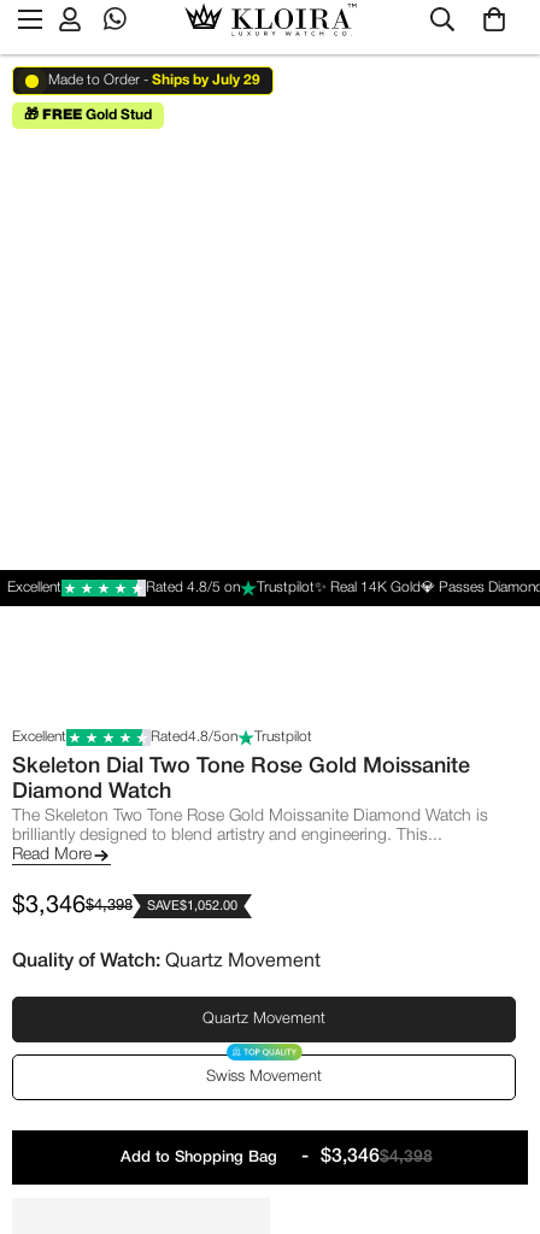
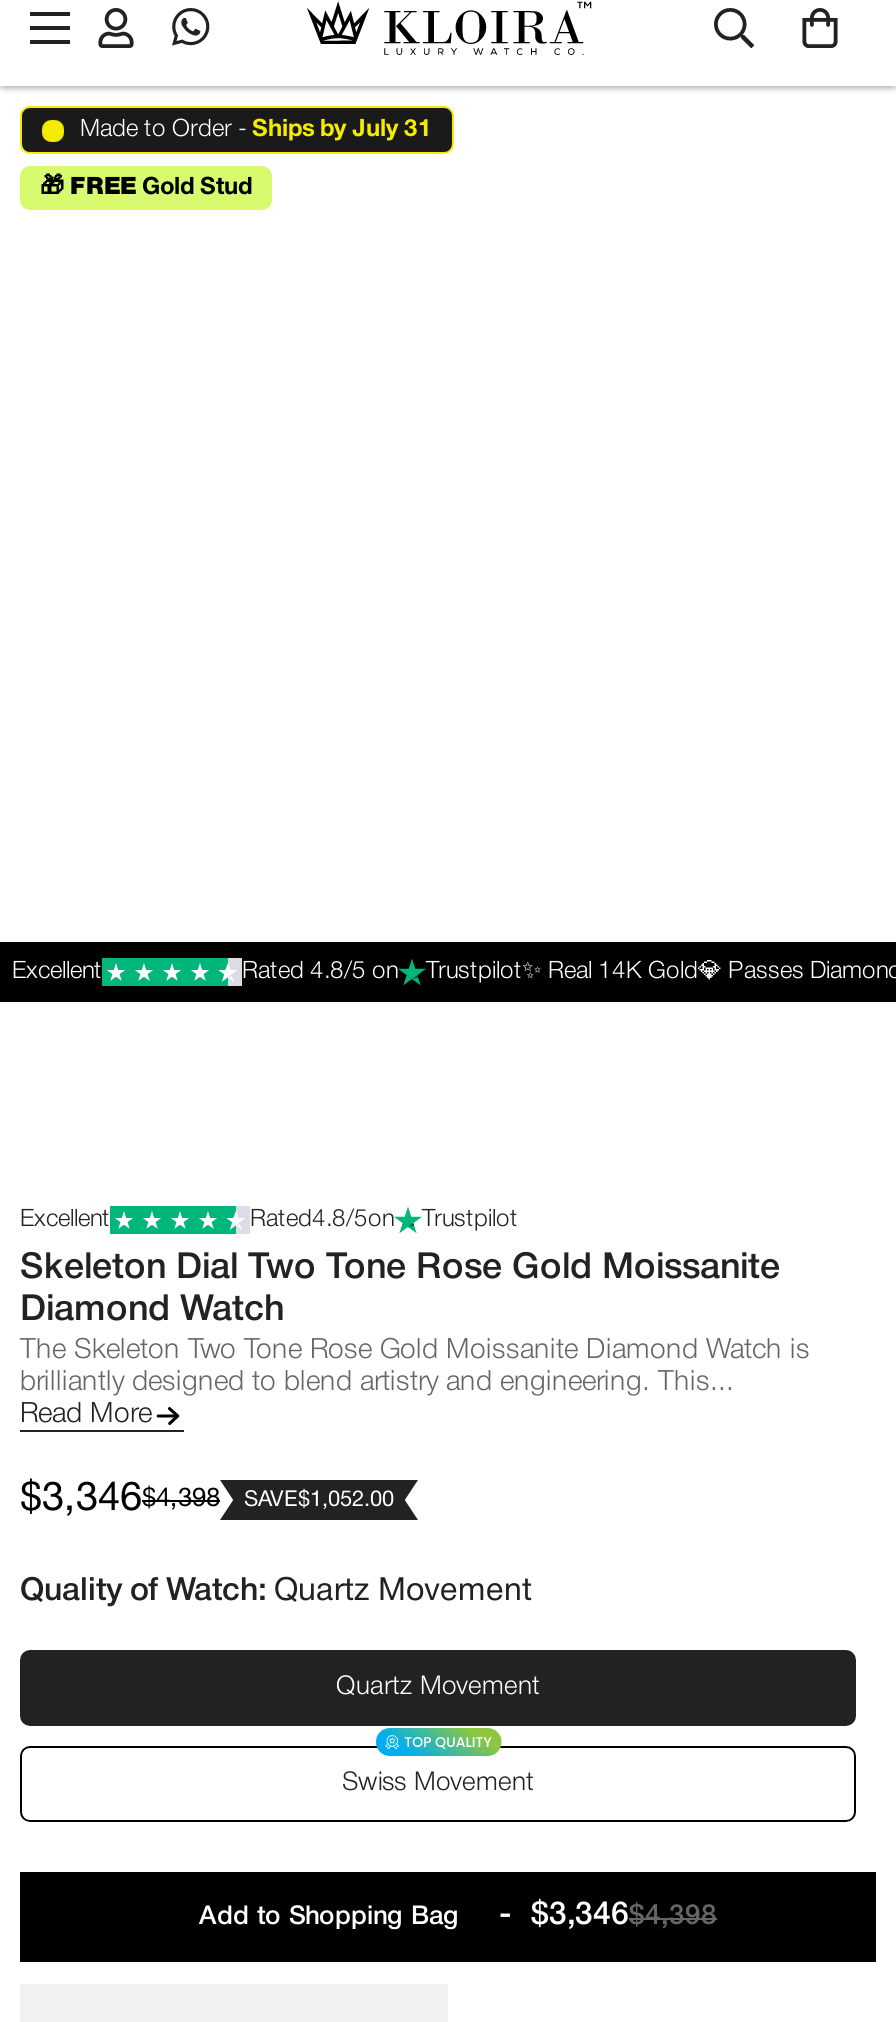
- Made to Order - Ships by July 29
+ Made to Order - Ships by July 31
